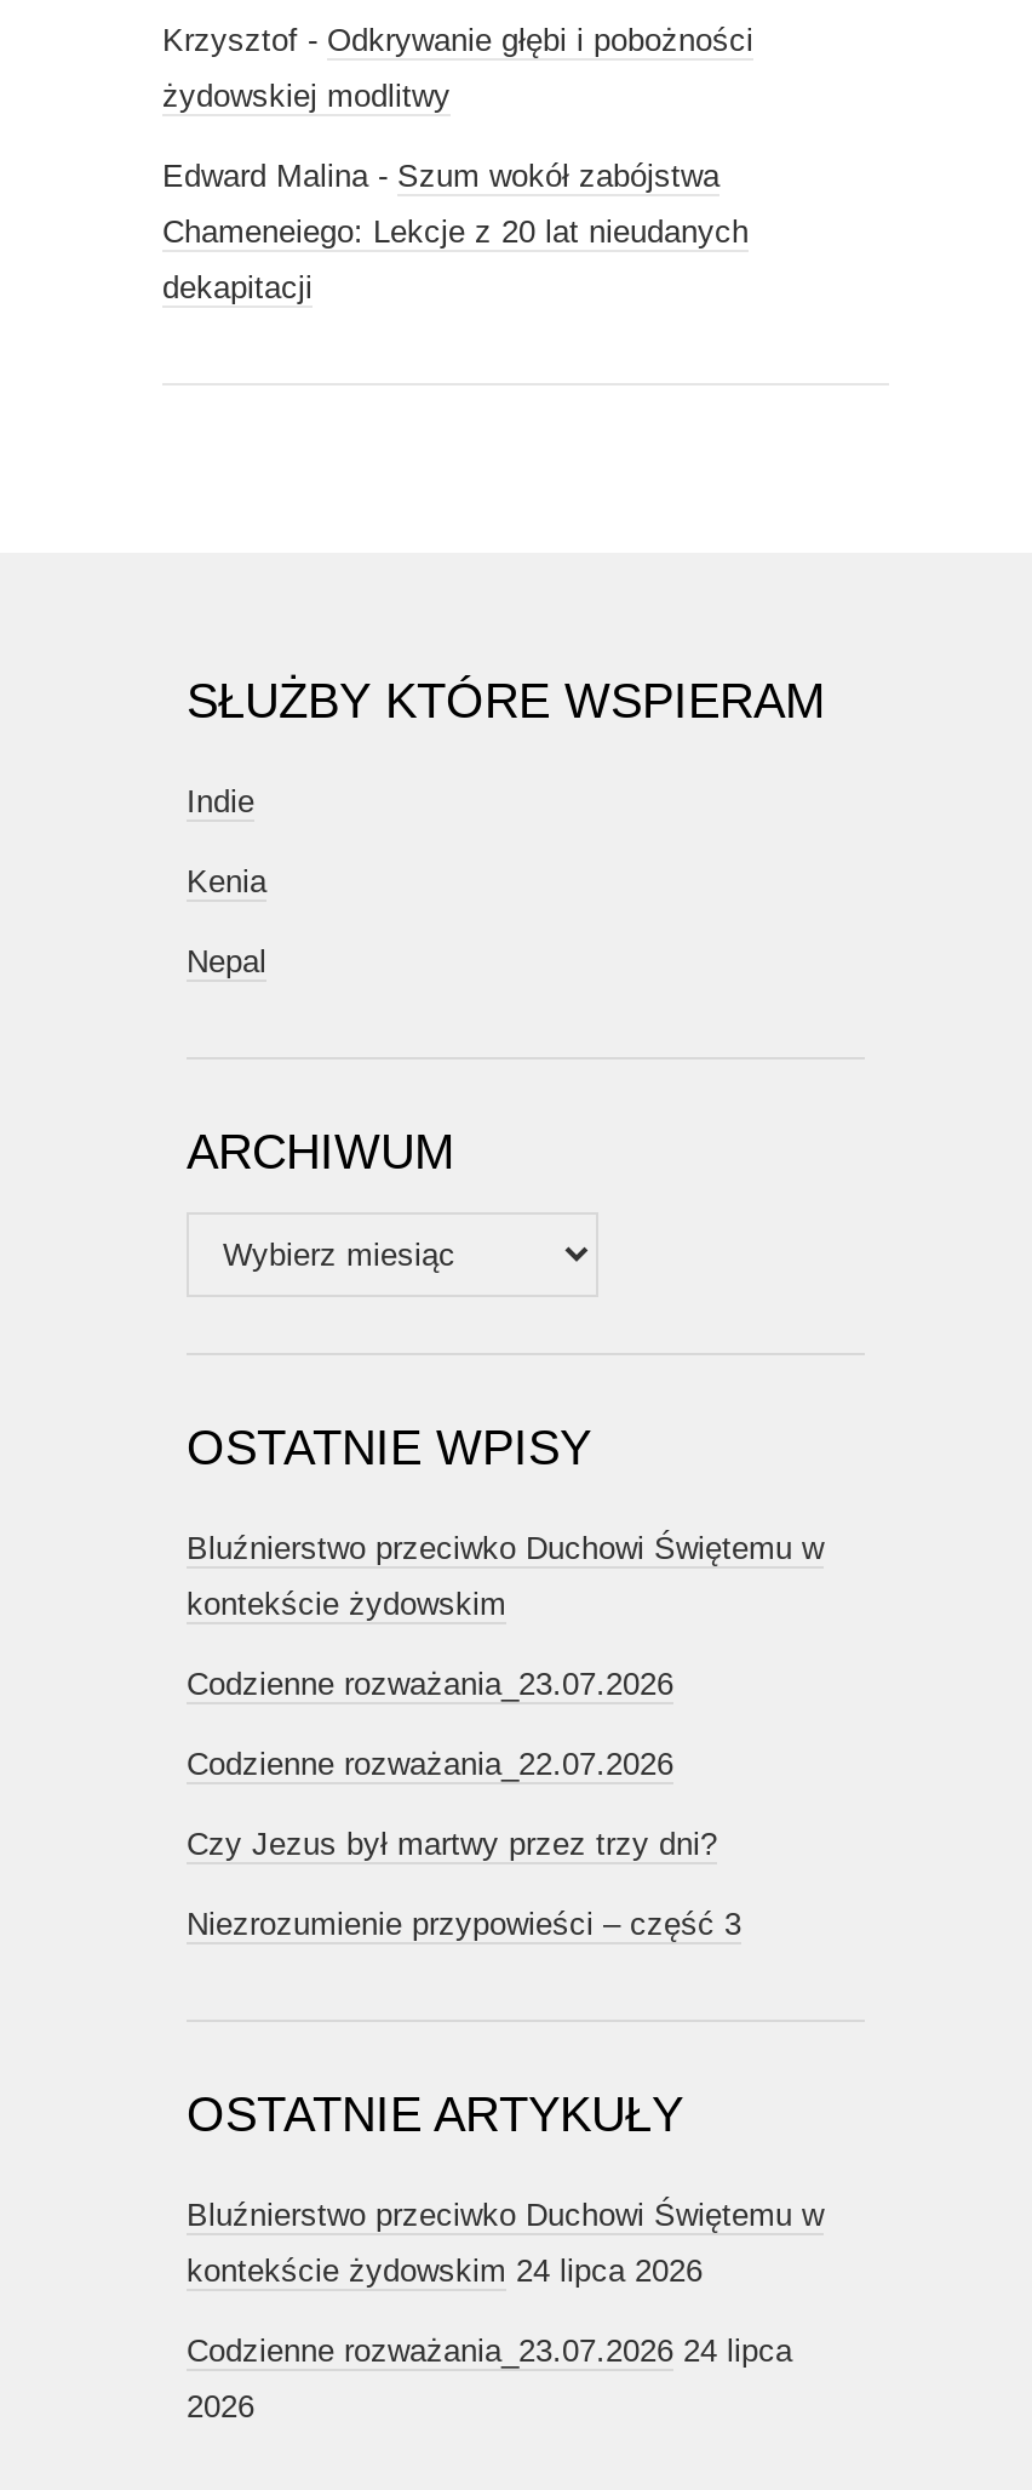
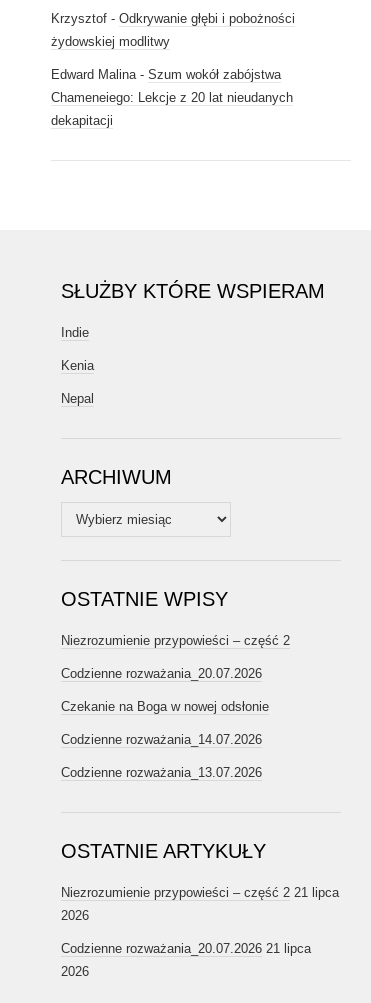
- Bluźnierstwo przeciwko Duchowi Świętemu w
- kontekście żydowskim
- Codzienne rozważania_23.07.2026
- Codzienne rozważania_22.07.2026
- Czy Jezus był martwy przez trzy dni?
- Niezrozumienie przypowieści – część 3
+ Niezrozumienie przypowieści – część 2
+ Codzienne rozważania_20.07.2026
+ Czekanie na Boga w nowej odsłonie
+ Codzienne rozważania_14.07.2026
+ Codzienne rozważania_13.07.2026

- Bluźnierstwo przeciwko Duchowi Świętemu w
+ Niezrozumienie przypowieści – część 2 21 lipca

- kontekście żydowskim 24 lipca 2026
+ 2026

- Codzienne rozważania_23.07.2026 24 lipca
+ Codzienne rozważania_20.07.2026 21 lipca
